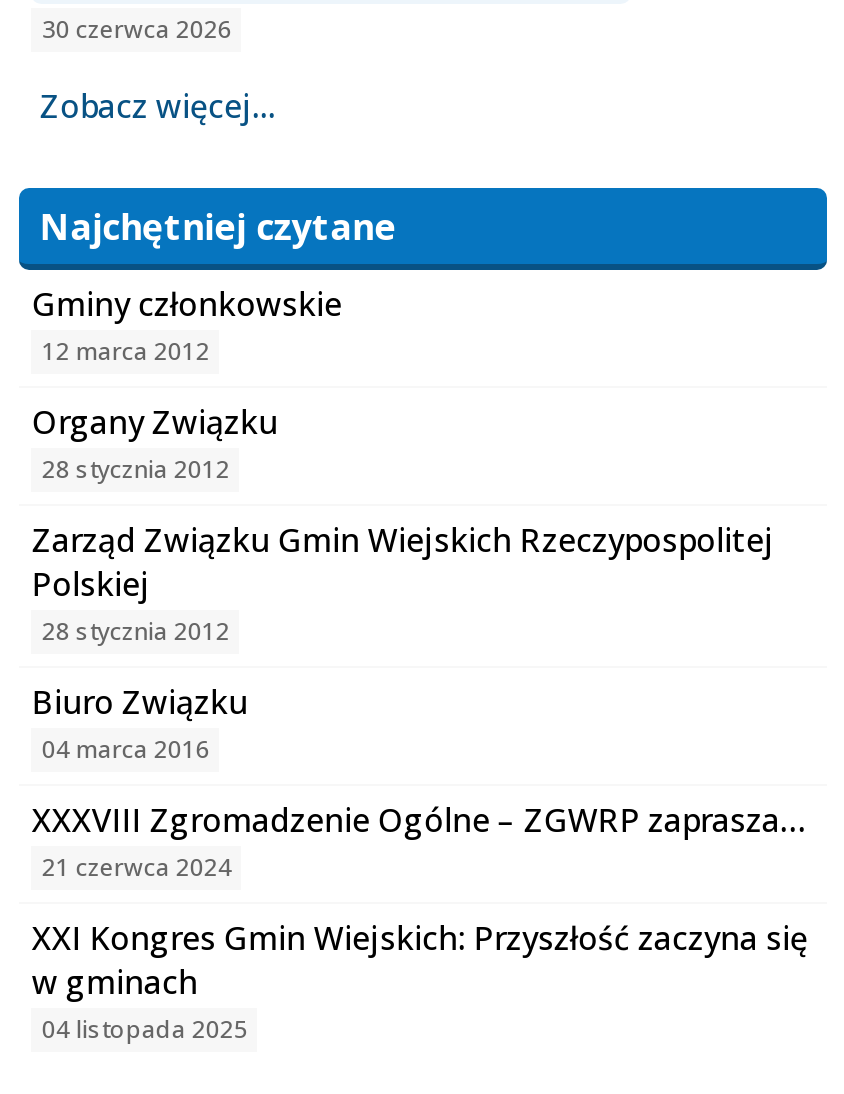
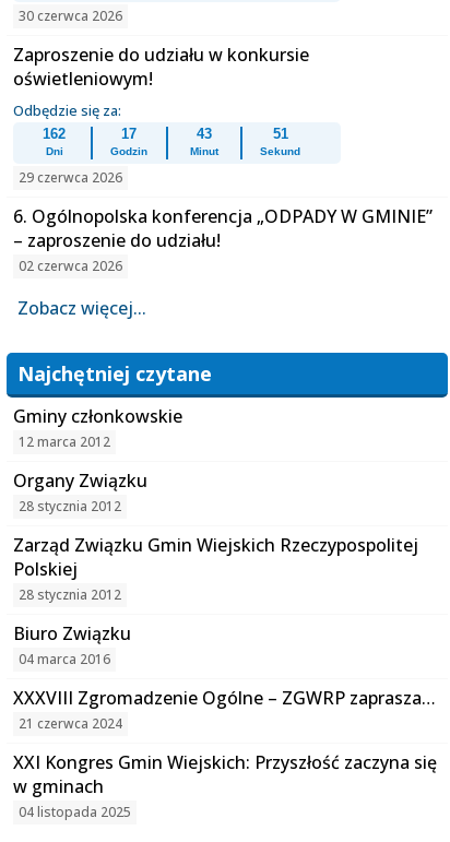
+ Zaproszenie do udziału w konkursie
+ oświetleniowym!
+ Odbędzie się za:
+ 162
+ Dni

+ 51
+ Sekund
+ 29 czerwca 2026
+ 6. Ogólnopolska konferencja „ODPADY W GMINIE”
+ – zaproszenie do udziału!
+ 02 czerwca 2026

+ 17
+ Godzin

+ 43
+ Minut
